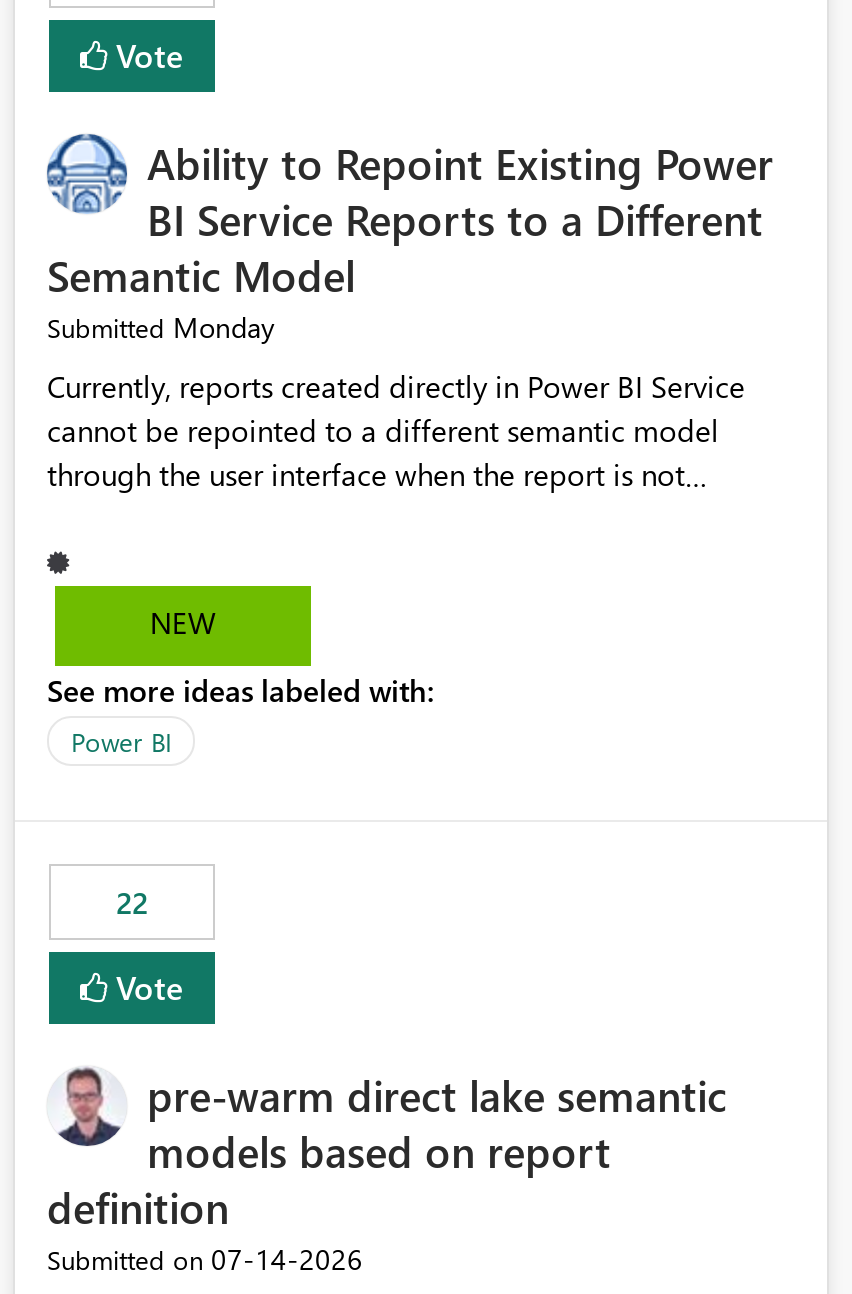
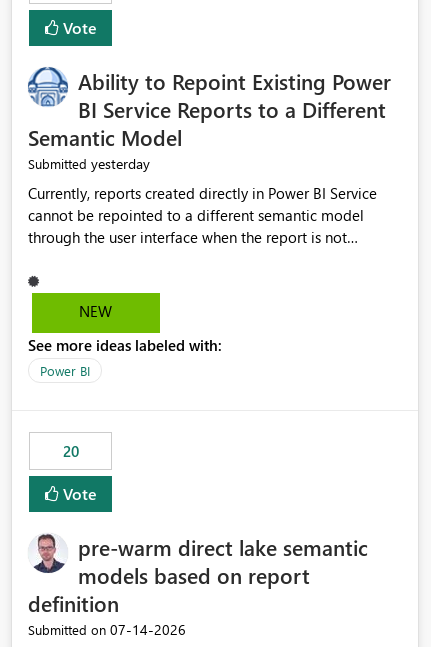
- Submitted Monday
+ Submitted yesterday

- 22
+ 20
